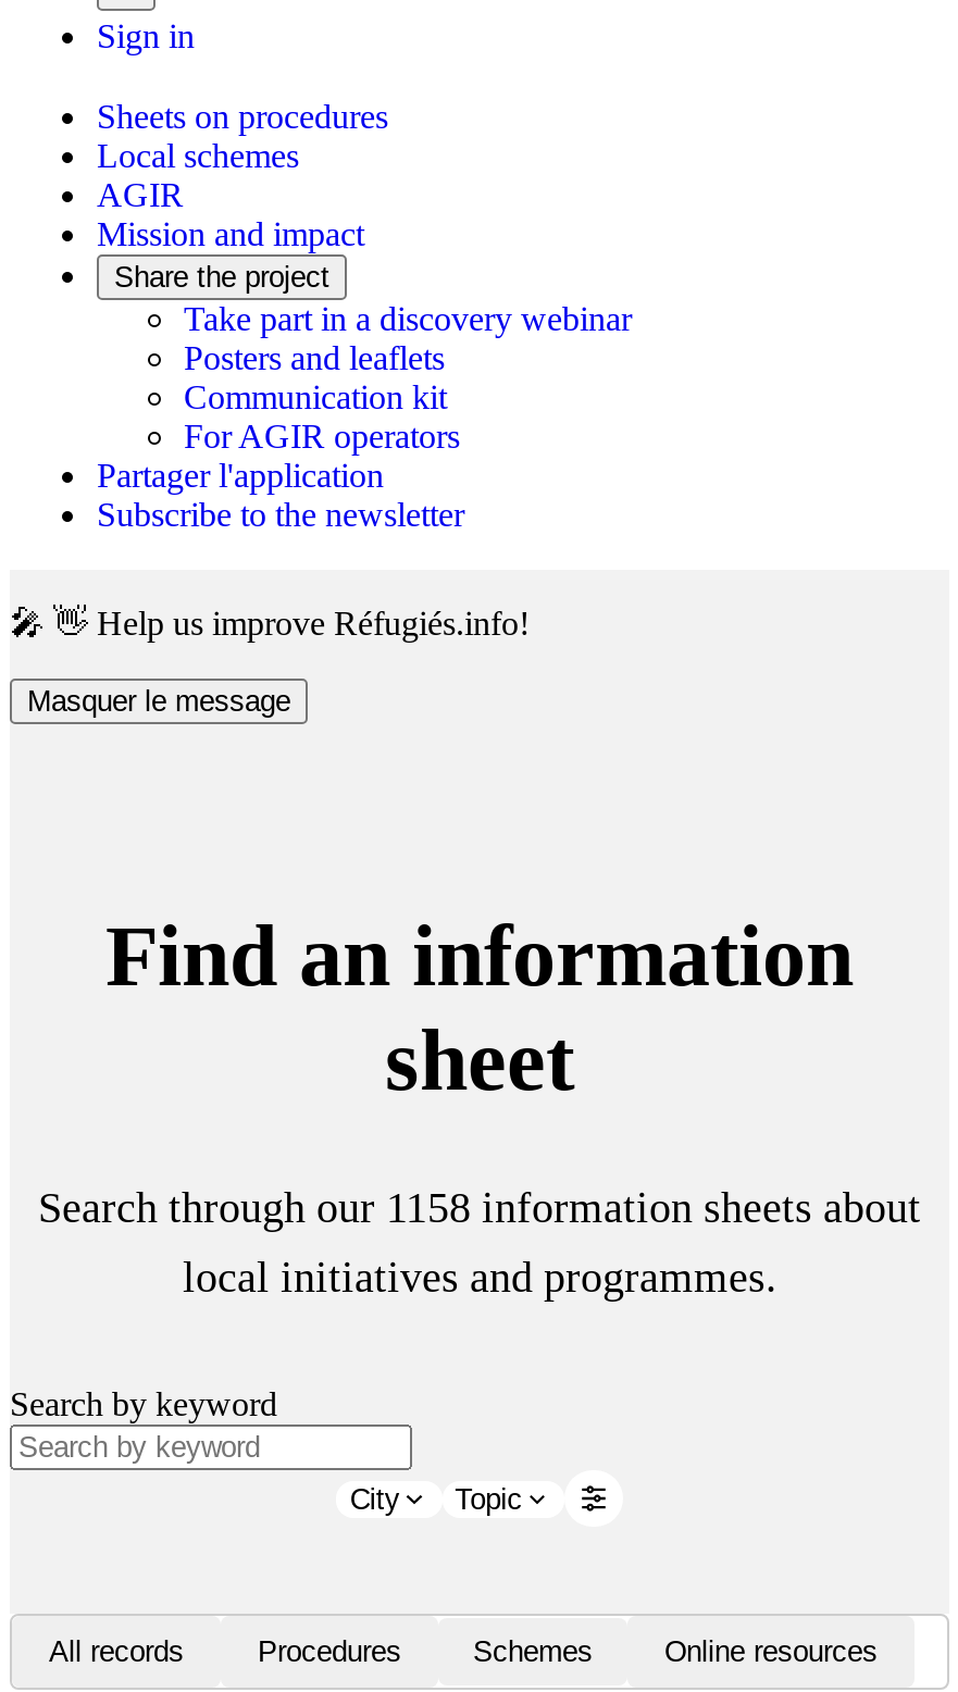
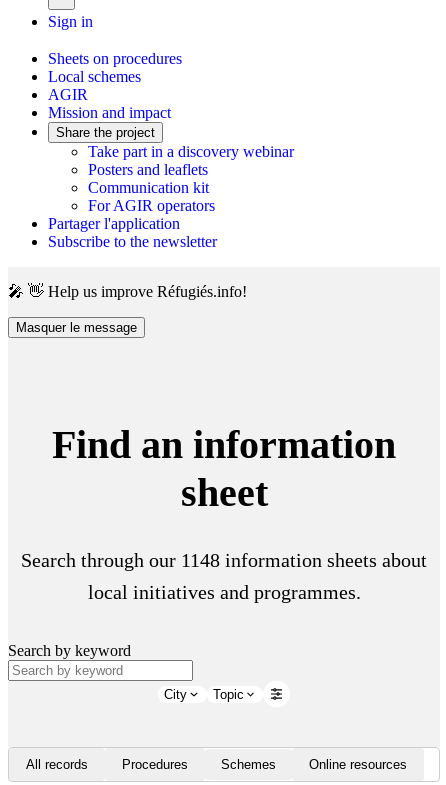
- Search through our 1158 information sheets about
+ Search through our 1148 information sheets about
